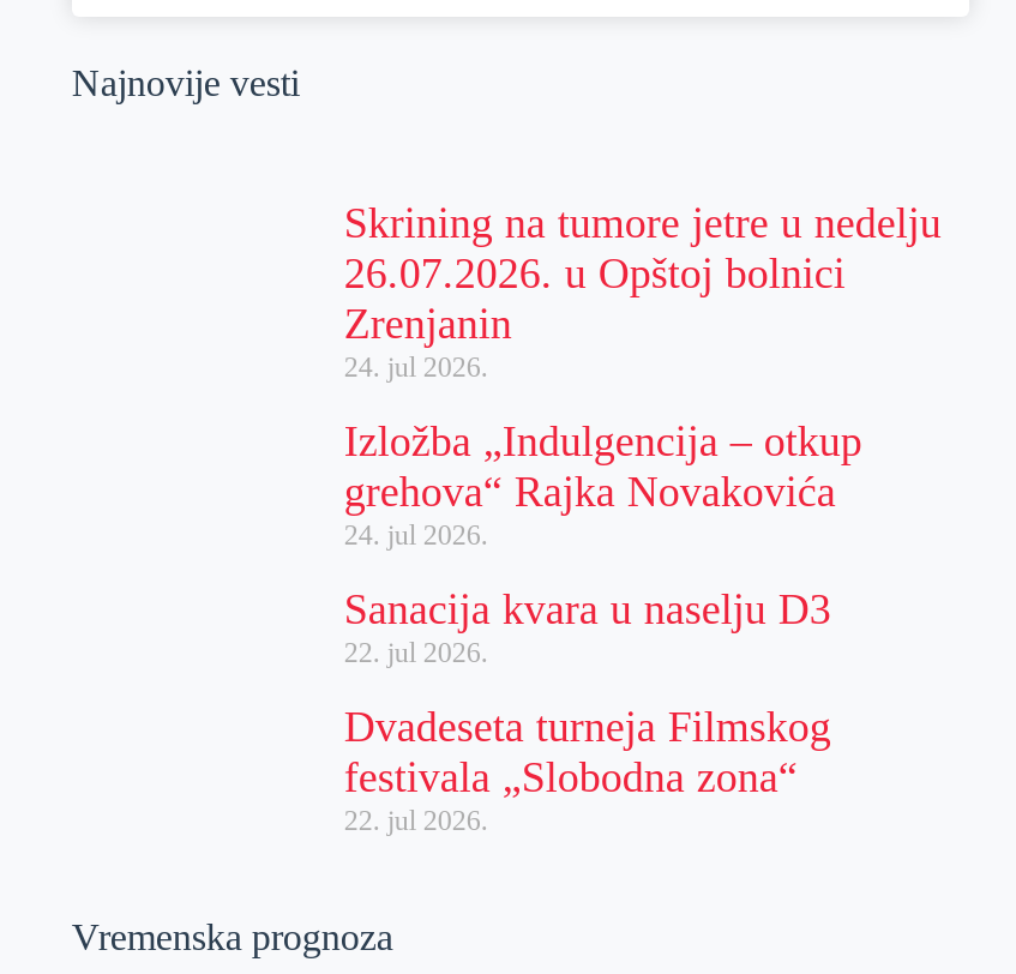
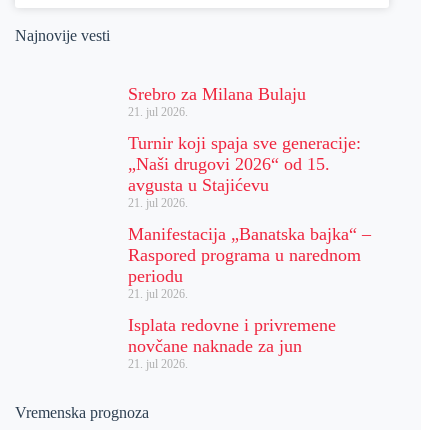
- Skrining na tumore jetre u nedelju
- 26.07.2026. u Opštoj bolnici
- Zrenjanin
- 24. jul 2026.
+ Srebro za Milana Bulaju
+ 21. jul 2026.

- Izložba „Indulgencija – otkup
- grehova“ Rajka Novakovića
- 24. jul 2026.
+ Turnir koji spaja sve generacije:
+ „Naši drugovi 2026“ od 15.
+ avgusta u Stajićevu
+ 21. jul 2026.

- Sanacija kvara u naselju D3
- 22. jul 2026.
+ Manifestacija „Banatska bajka“ –
+ Raspored programa u narednom
+ periodu
+ 21. jul 2026.

- Dvadeseta turneja Filmskog
- festivala „Slobodna zona“
- 22. jul 2026.
+ Isplata redovne i privremene
+ novčane naknade za jun
+ 21. jul 2026.
